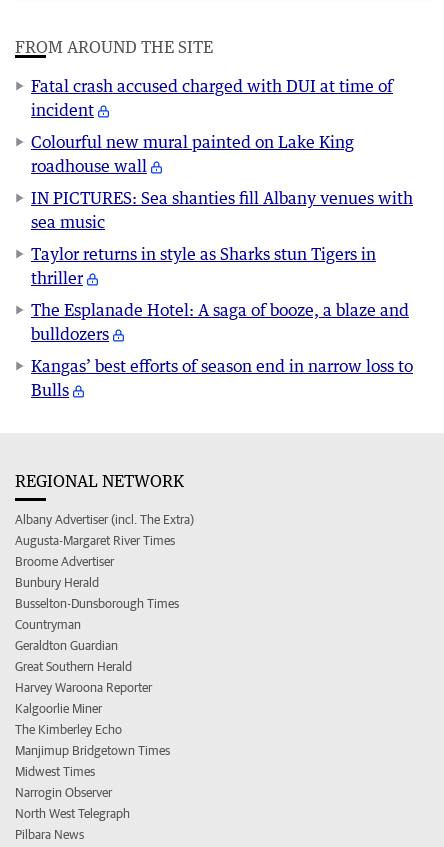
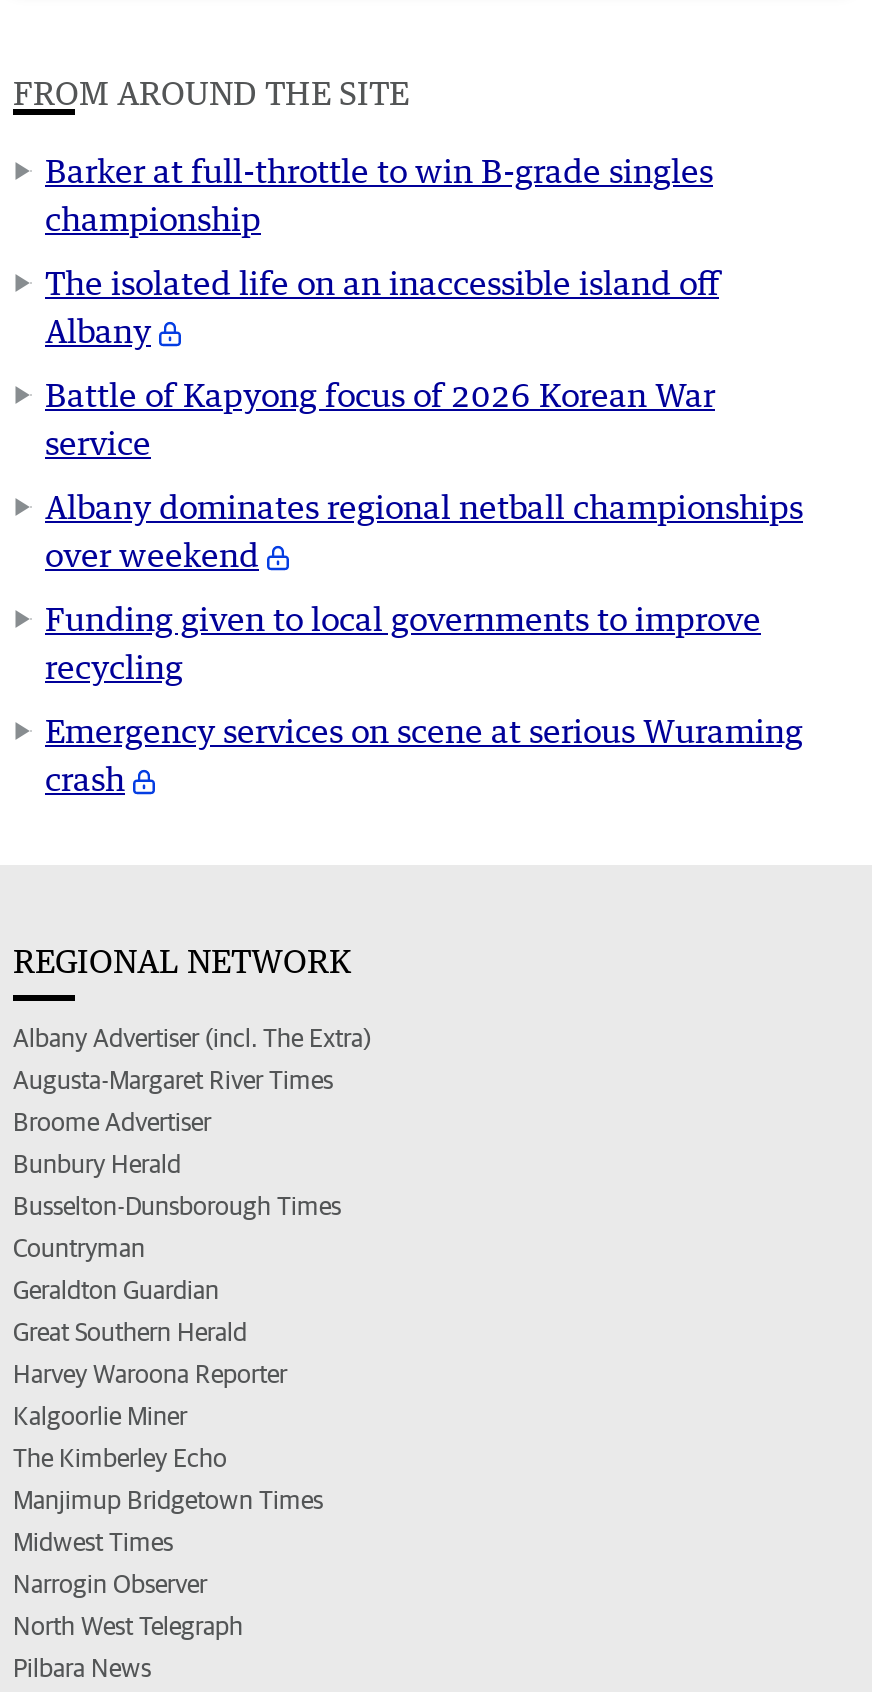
- Fatal crash accused charged with DUI at time of
- incident
+ Barker at full-throttle to win B-grade singles
+ championship

- Colourful new mural painted on Lake King
- roadhouse wall
+ The isolated life on an inaccessible island off
+ Albany

- IN PICTURES: Sea shanties fill Albany venues with
- sea music
+ Battle of Kapyong focus of 2026 Korean War
+ service

- Taylor returns in style as Sharks stun Tigers in
- thriller
+ Albany dominates regional netball championships
+ over weekend

- The Esplanade Hotel: A saga of booze, a blaze and
- bulldozers
+ Funding given to local governments to improve
+ recycling

- Kangas’ best efforts of season end in narrow loss to
- Bulls
+ Emergency services on scene at serious Wuraming
+ crash
